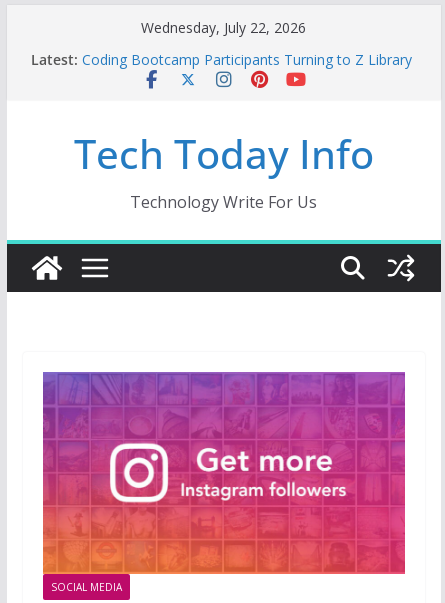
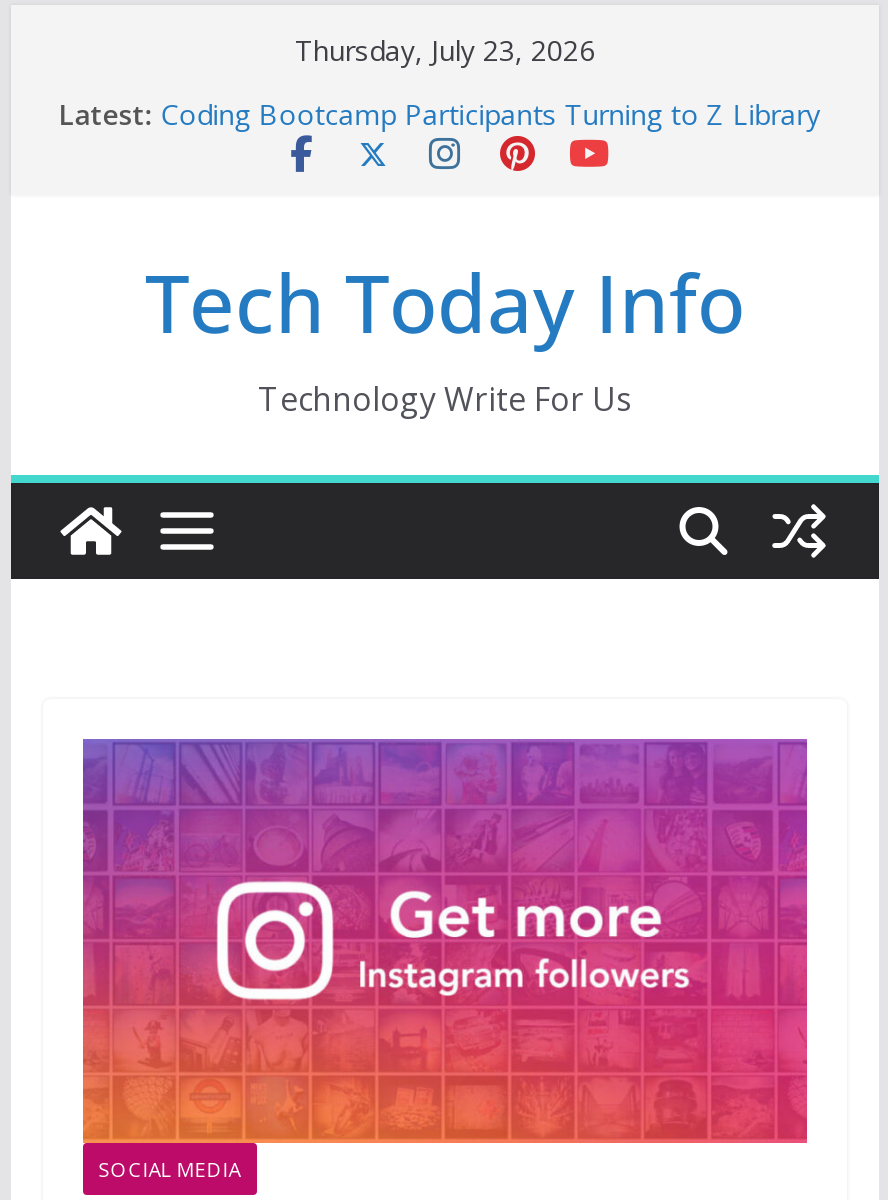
- Wednesday, July 22, 2026
+ Thursday, July 23, 2026
